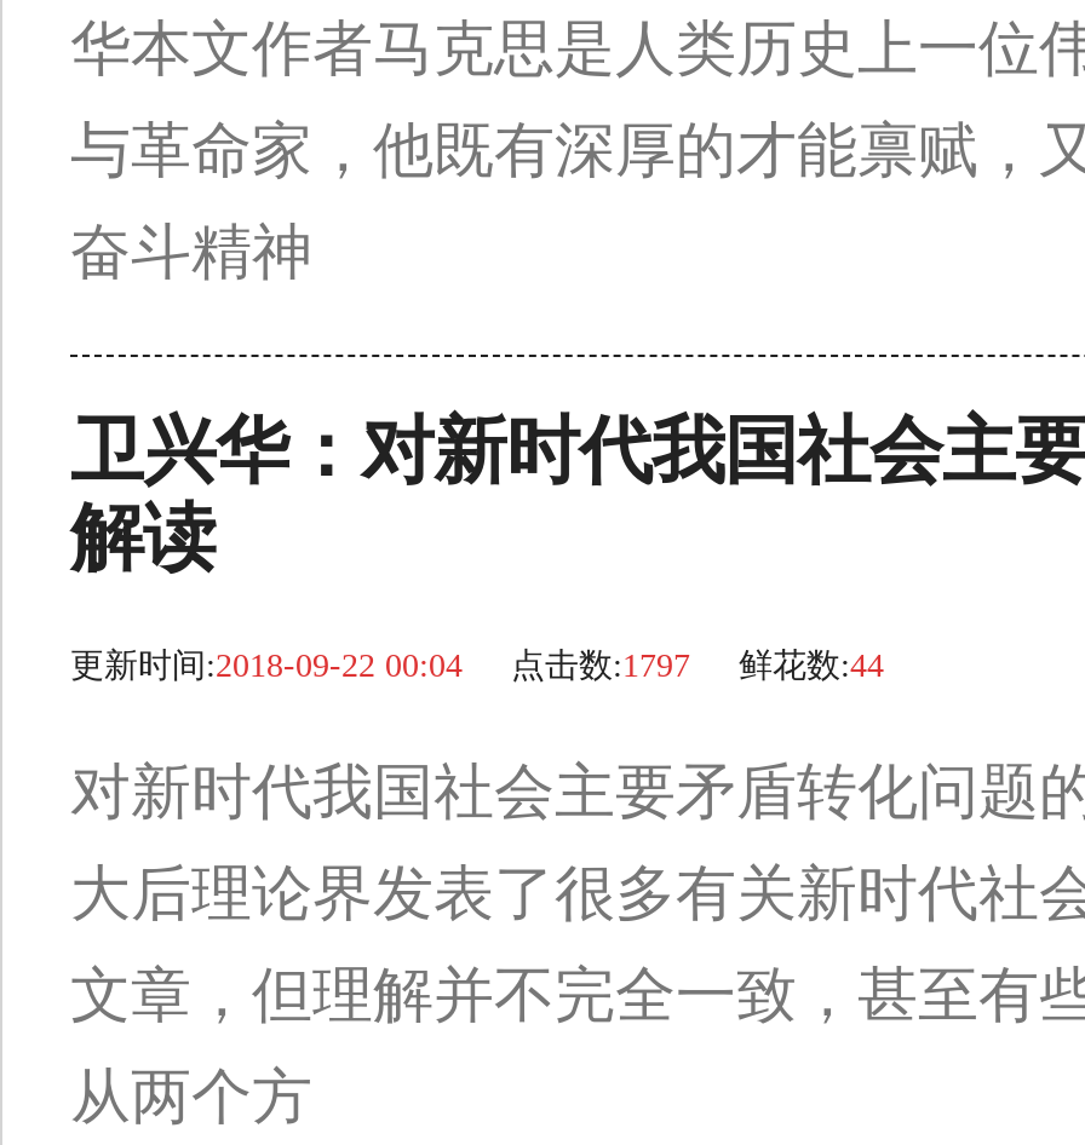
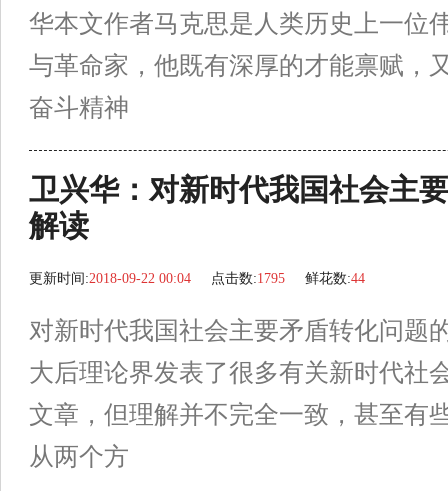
- 更新时间:2018-09-22 00:04 点击数:1797 鲜花数:44
+ 更新时间:2018-09-22 00:04 点击数:1795 鲜花数:44
